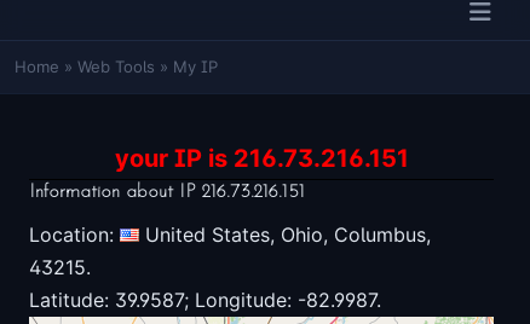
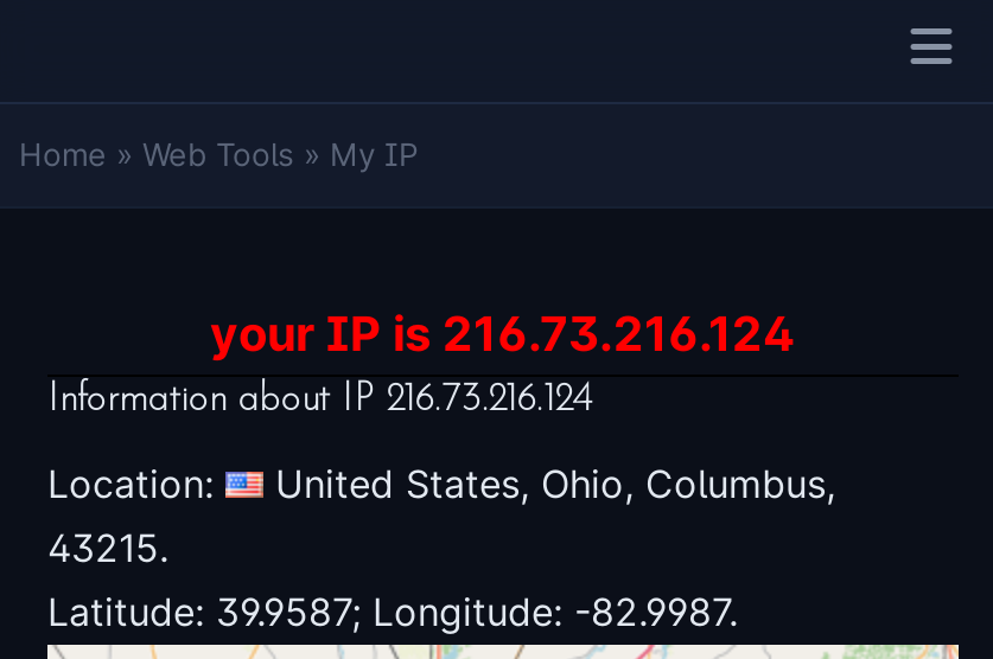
- your IP is 216.73.216.151
+ your IP is 216.73.216.124

- Information about IP 216.73.216.151
+ Information about IP 216.73.216.124
